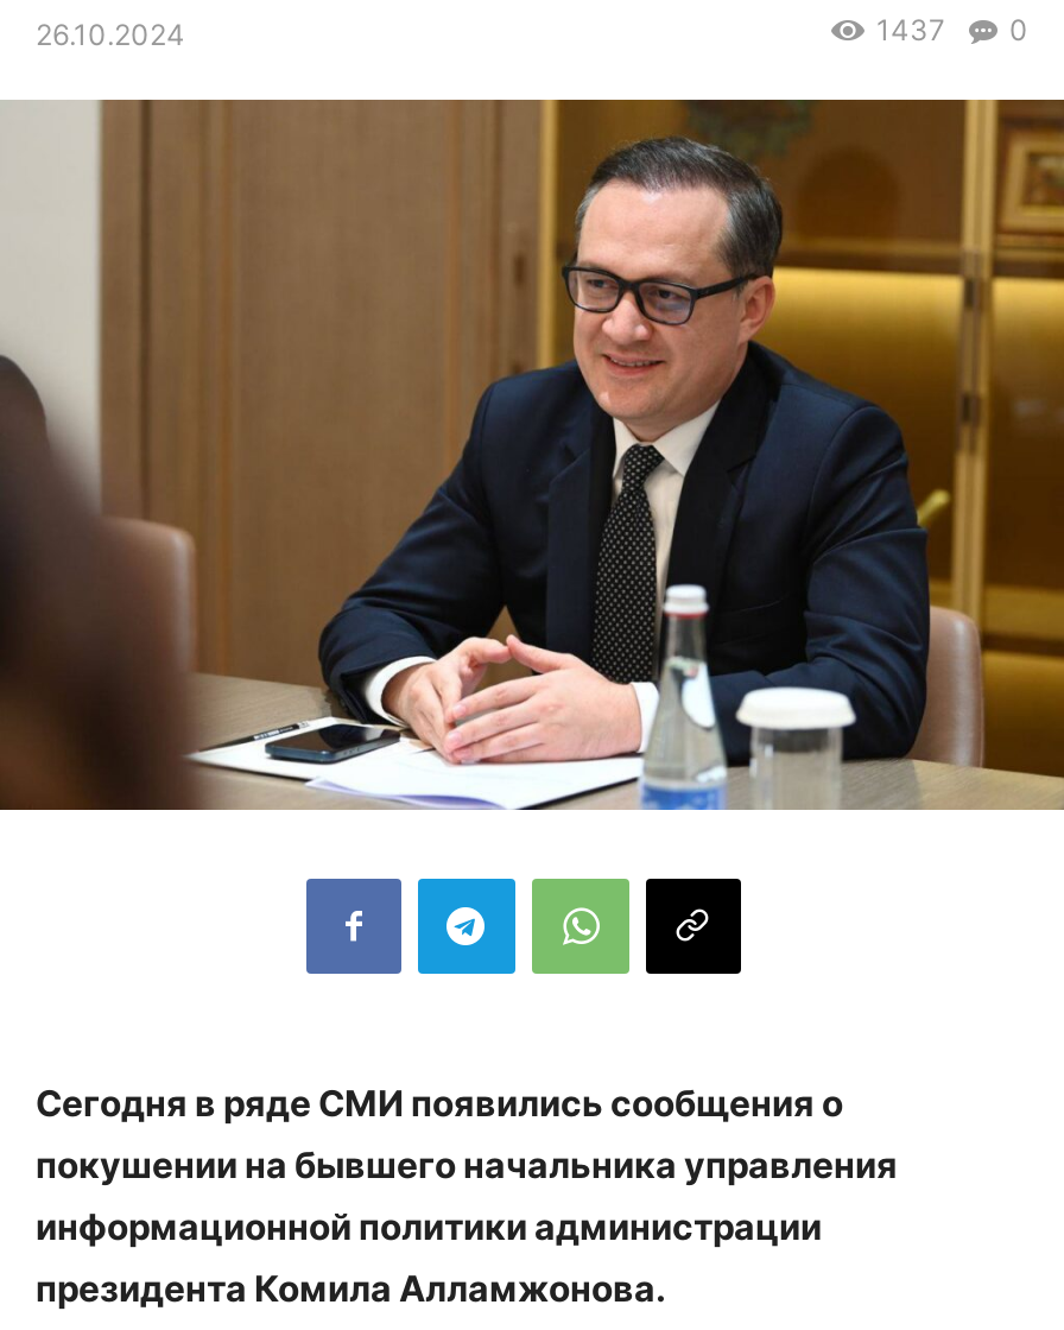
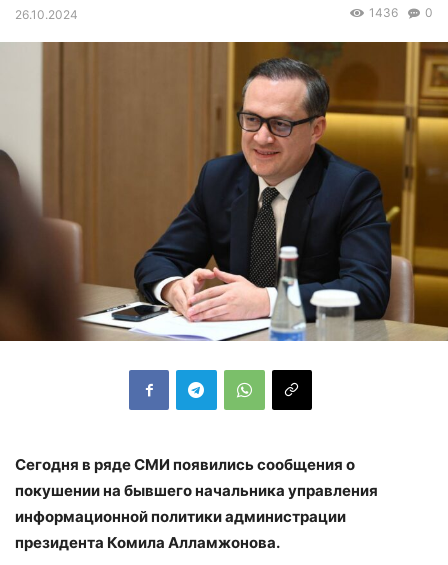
- 1437 0
+ 1436 0
